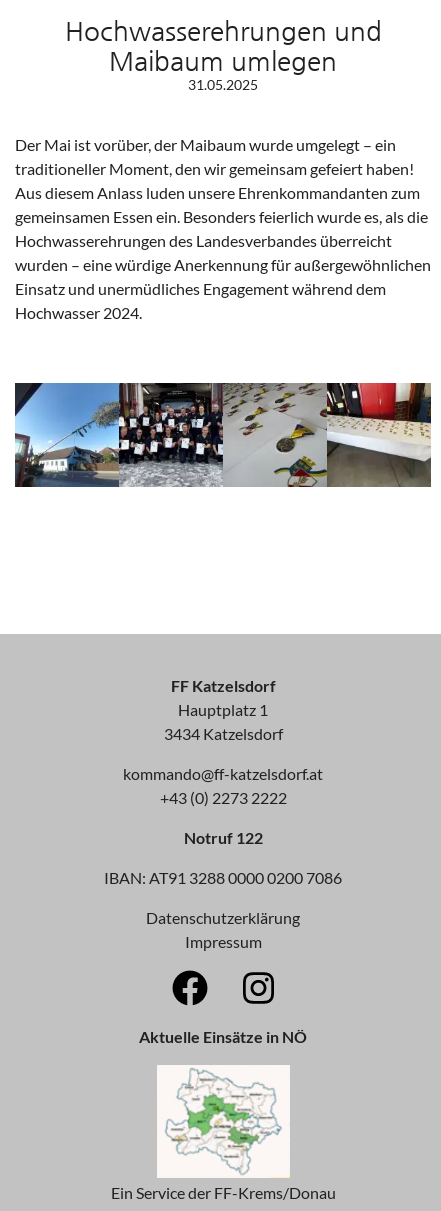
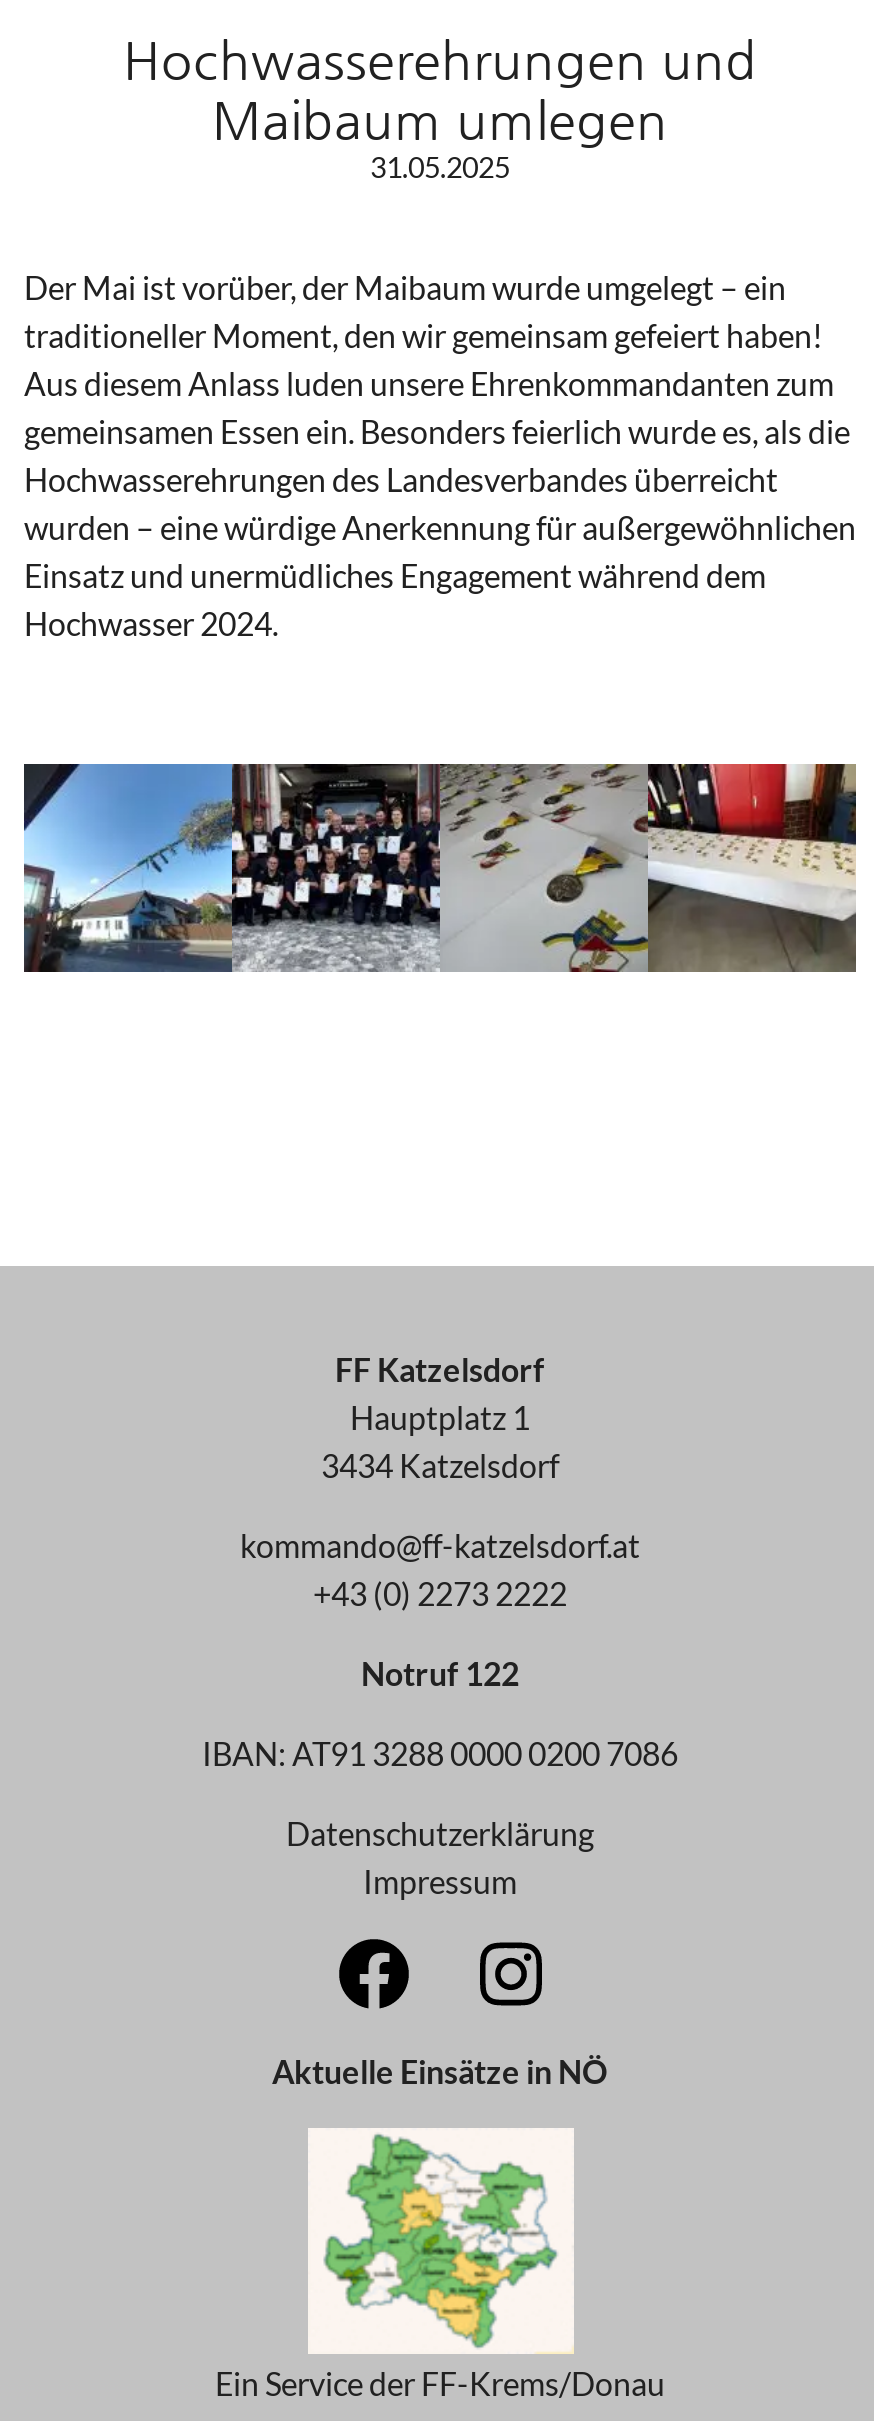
- [image]
+ [image]
